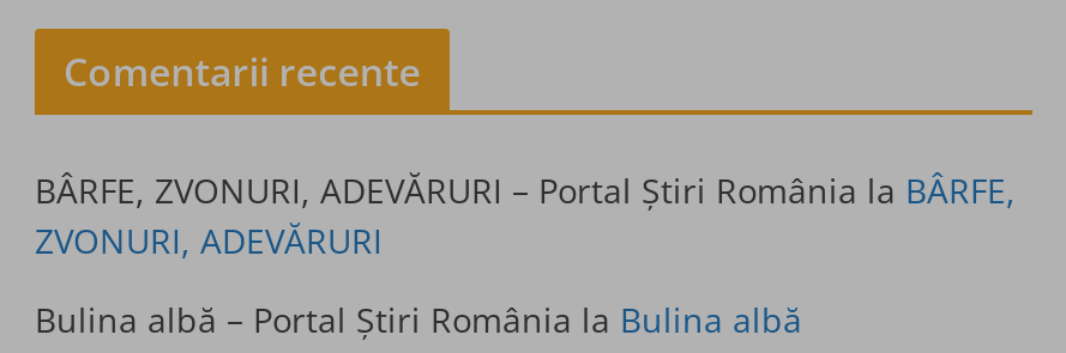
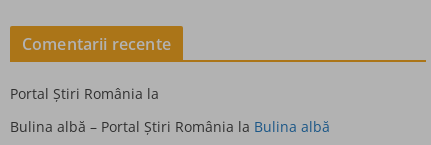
- BÂRFE, ZVONURI, ADEVĂRURI – Portal Știri România la BÂRFE,
- ZVONURI, ADEVĂRURI
+ Portal Știri România la
